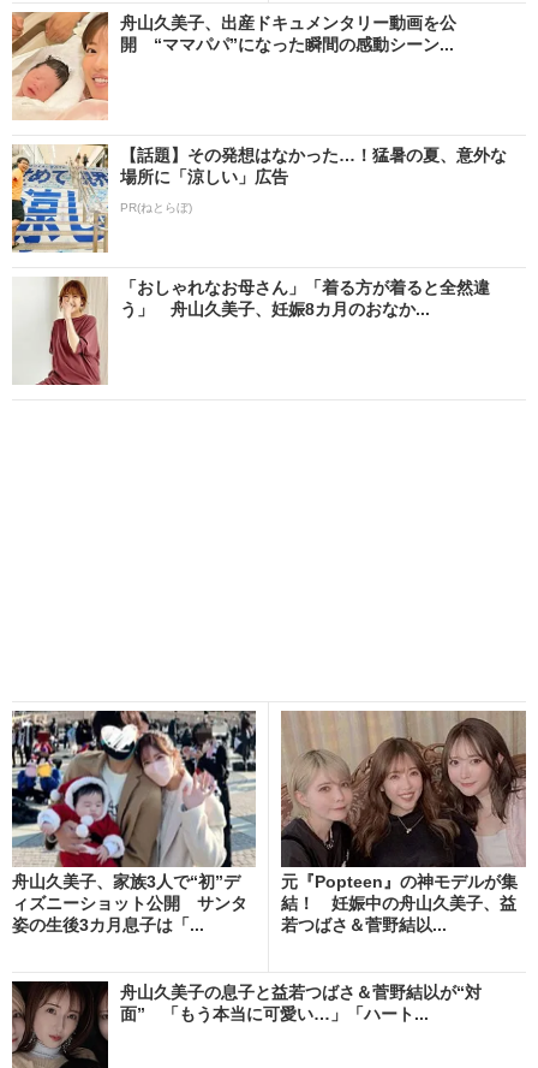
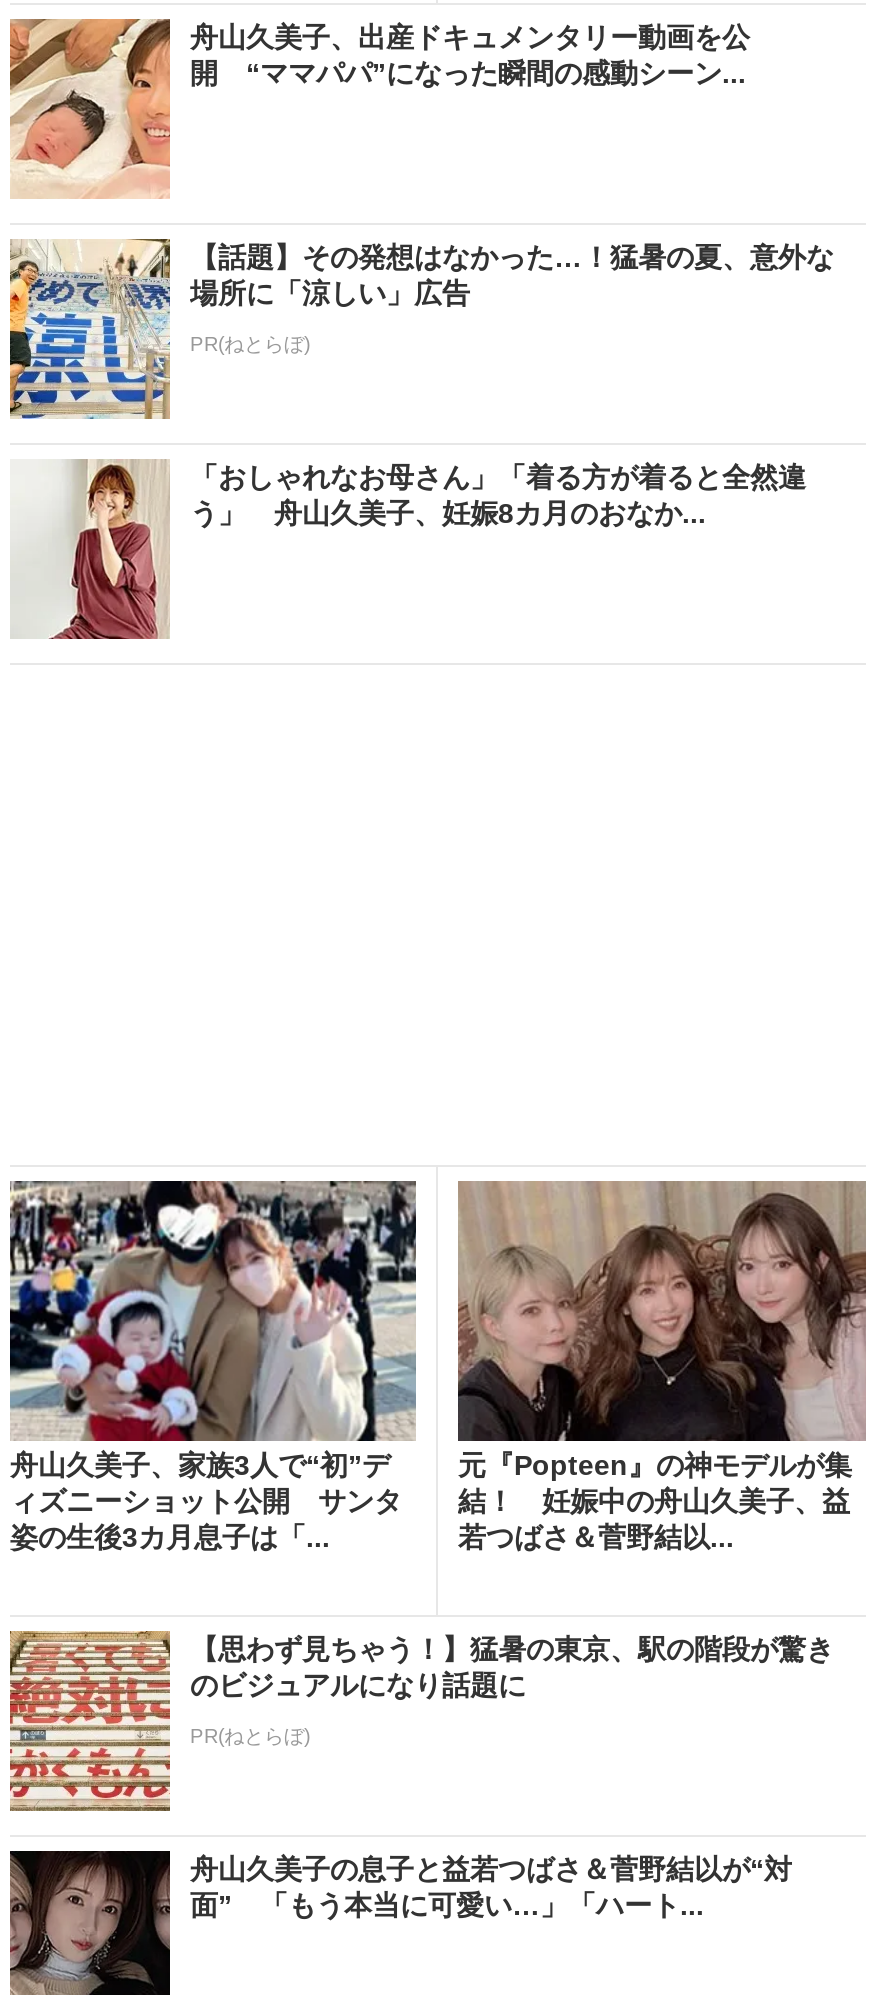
+ [image]
+ 【思わず見ちゃう！】猛暑の東京、駅の階段が驚き
+ のビジュアルになり話題に
+ PR(ねとらぼ)
